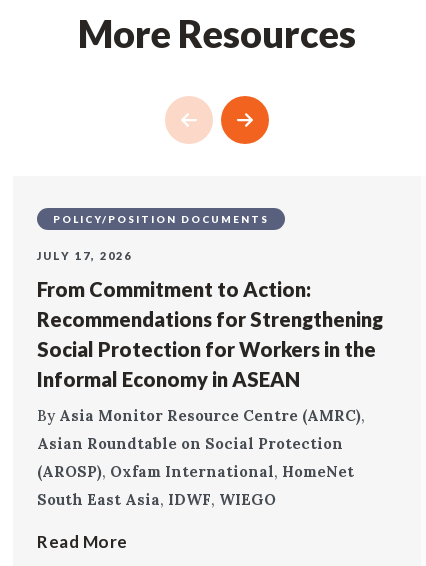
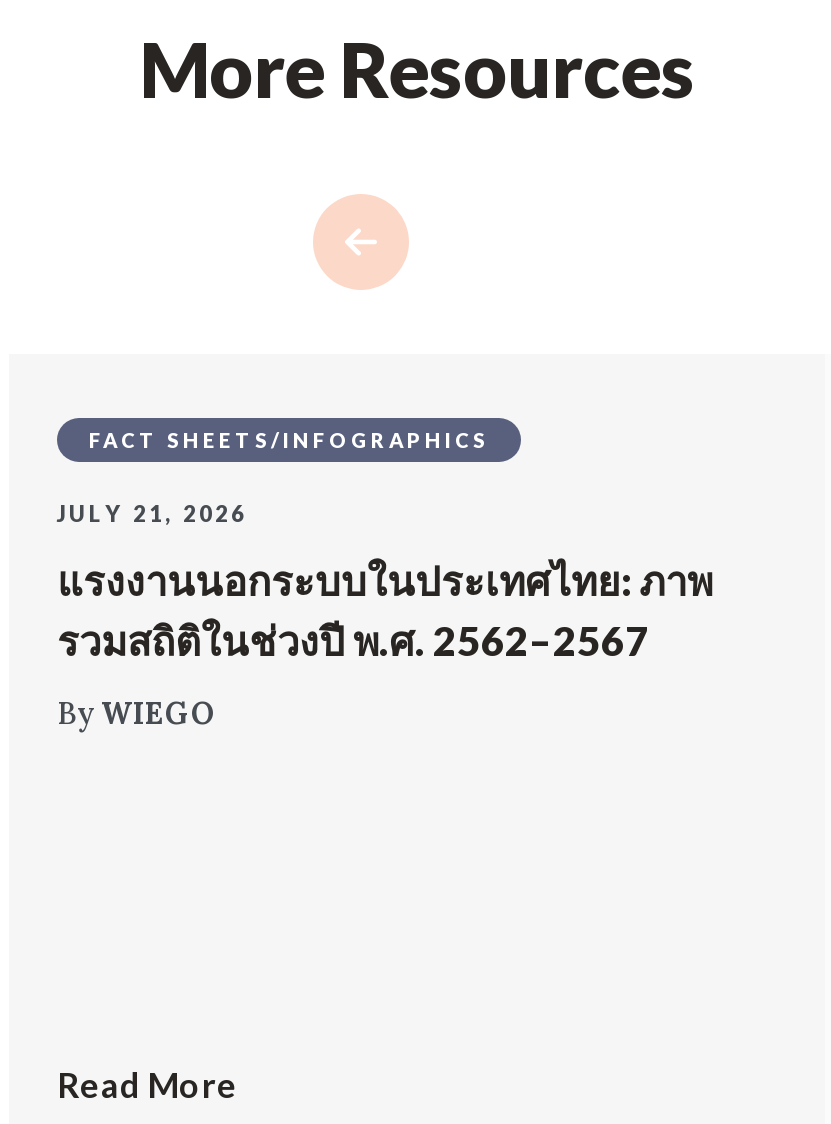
- [image]

- POLICY/POSITION DOCUMENTS
- JULY 17, 2026
- From Commitment to Action:
- Recommendations for Strengthening
- Social Protection for Workers in the
- Informal Economy in ASEAN
- By Asia Monitor Resource Centre (AMRC),
- Asian Roundtable on Social Protection
- (AROSP), Oxfam International, HomeNet
- South East Asia, IDWF, WIEGO
+ FACT SHEETS/INFOGRAPHICS
+ JULY 21, 2026
+ แรงงานนอกระบบในประเทศไทย: ภาพ
+ รวมสถิติในช่วงปี พ.ศ. 2562–2567
+ By WIEGO
